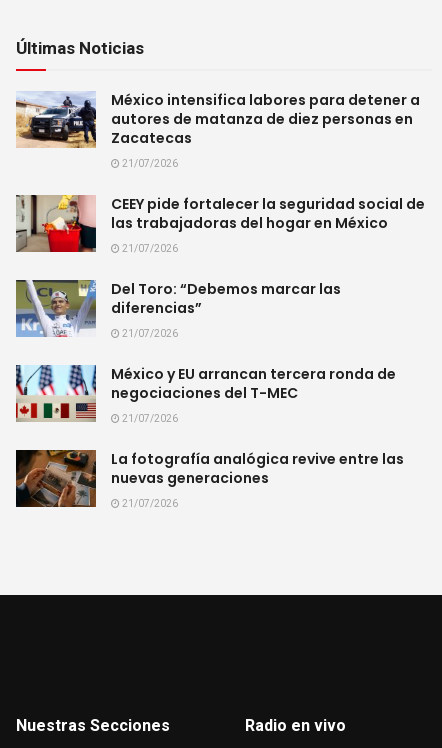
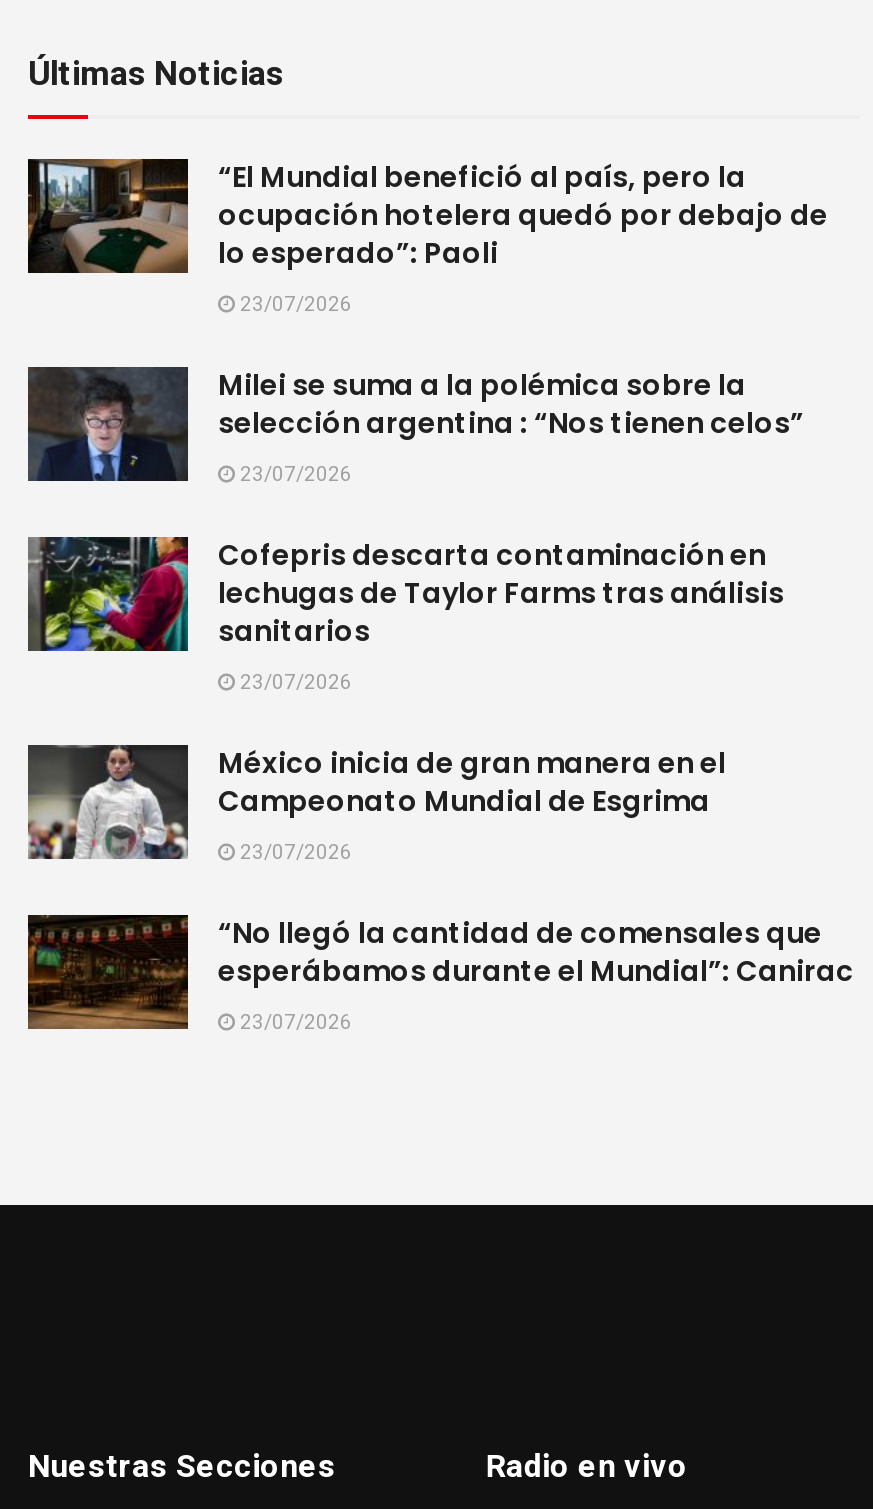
- [image]
- México intensifica labores para detener a
- autores de matanza de diez personas en
- Zacatecas
- 21/07/2026
+ [image]
+ “El Mundial benefició al país, pero la
+ ocupación hotelera quedó por debajo de
+ lo esperado”: Paoli
+ 23/07/2026

- [image]
- CEEY pide fortalecer la seguridad social de
- las trabajadoras del hogar en México
- 21/07/2026
+ [image]
+ Milei se suma a la polémica sobre la
+ selección argentina : “Nos tienen celos”
+ 23/07/2026

- [image]
- Del Toro: “Debemos marcar las
- diferencias”
- 21/07/2026
+ [image]
+ Cofepris descarta contaminación en
+ lechugas de Taylor Farms tras análisis
+ sanitarios
+ 23/07/2026

- [image]
- México y EU arrancan tercera ronda de
- negociaciones del T-MEC
- 21/07/2026
+ [image]
+ México inicia de gran manera en el
+ Campeonato Mundial de Esgrima
+ 23/07/2026

- [image]
- La fotografía analógica revive entre las
- nuevas generaciones
- 21/07/2026
+ [image]
+ “No llegó la cantidad de comensales que
+ esperábamos durante el Mundial”: Canirac
+ 23/07/2026
